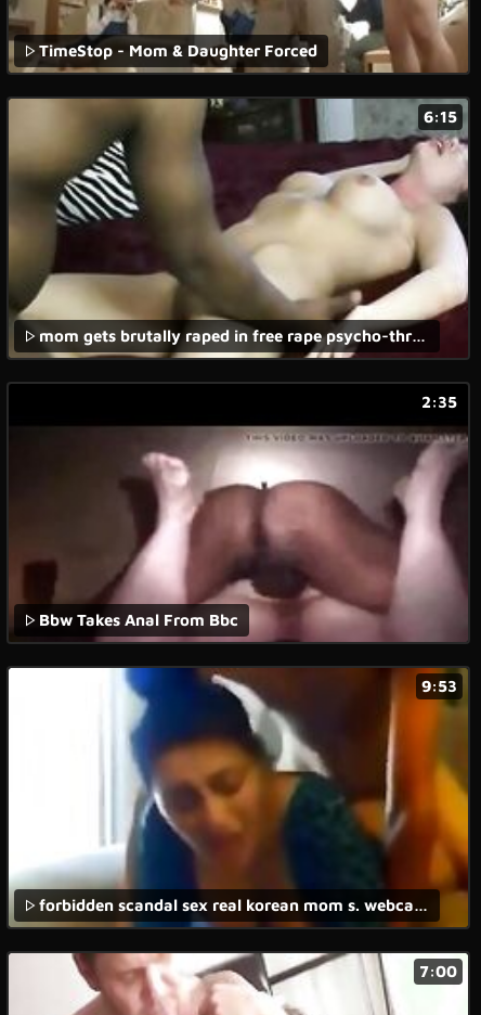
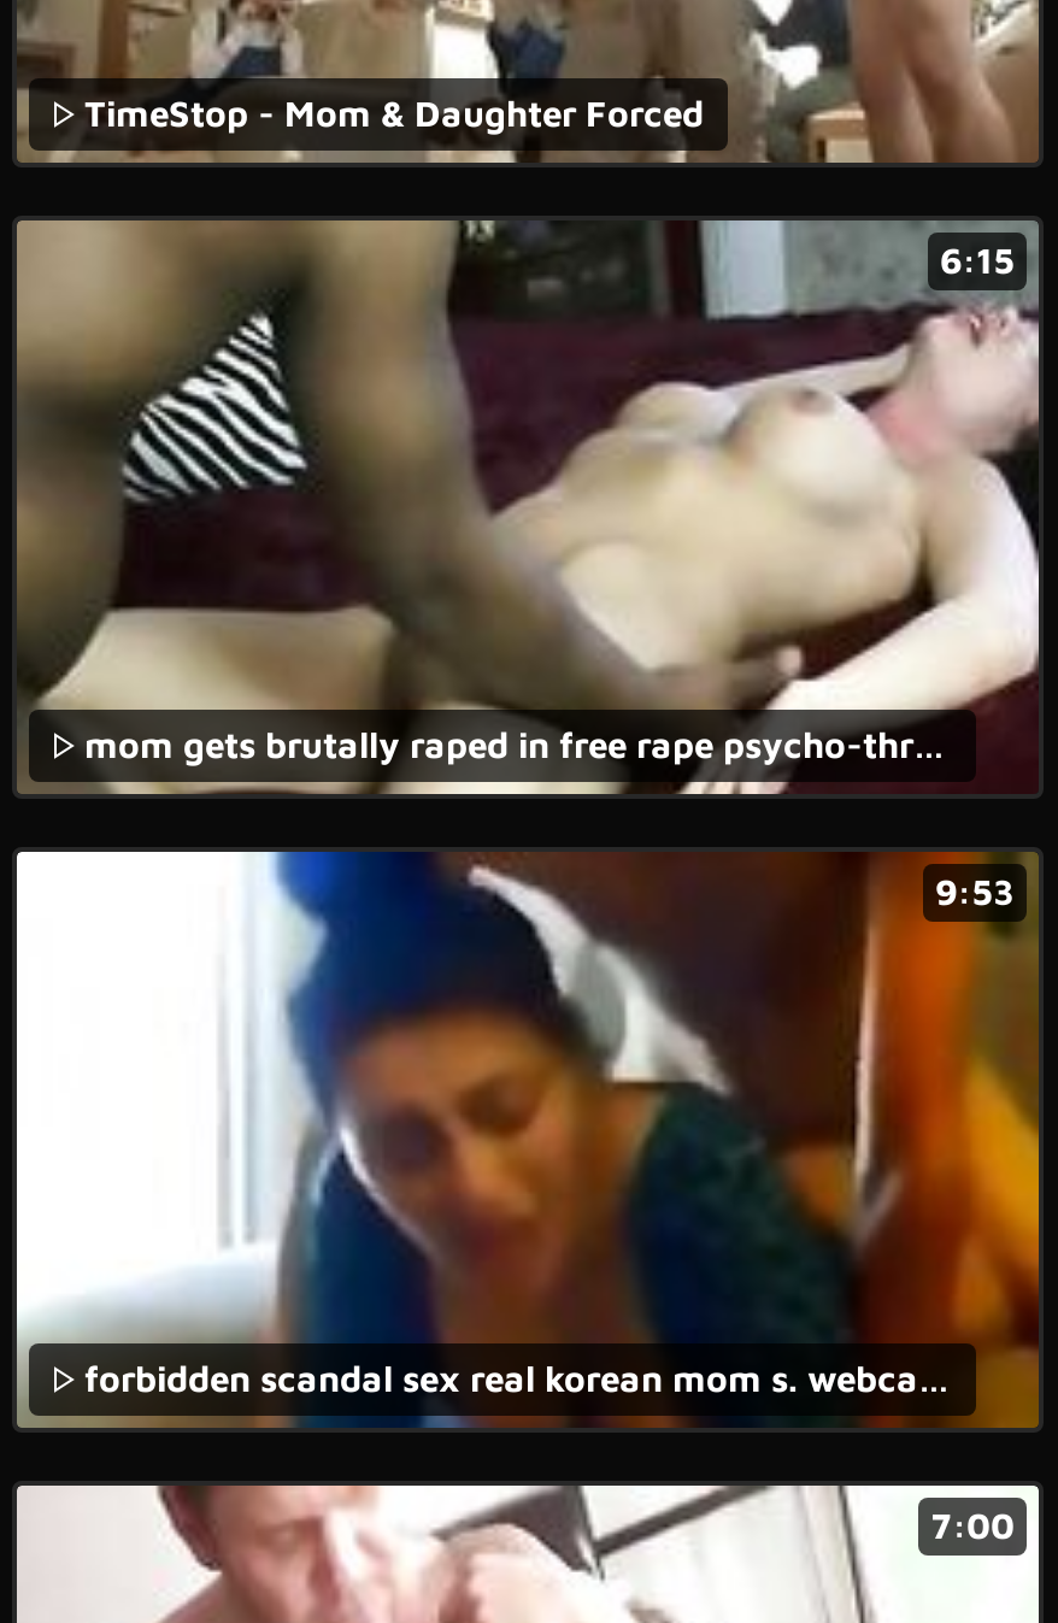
- [image]
- Bbw Takes Anal From Bbc

- 2:35
